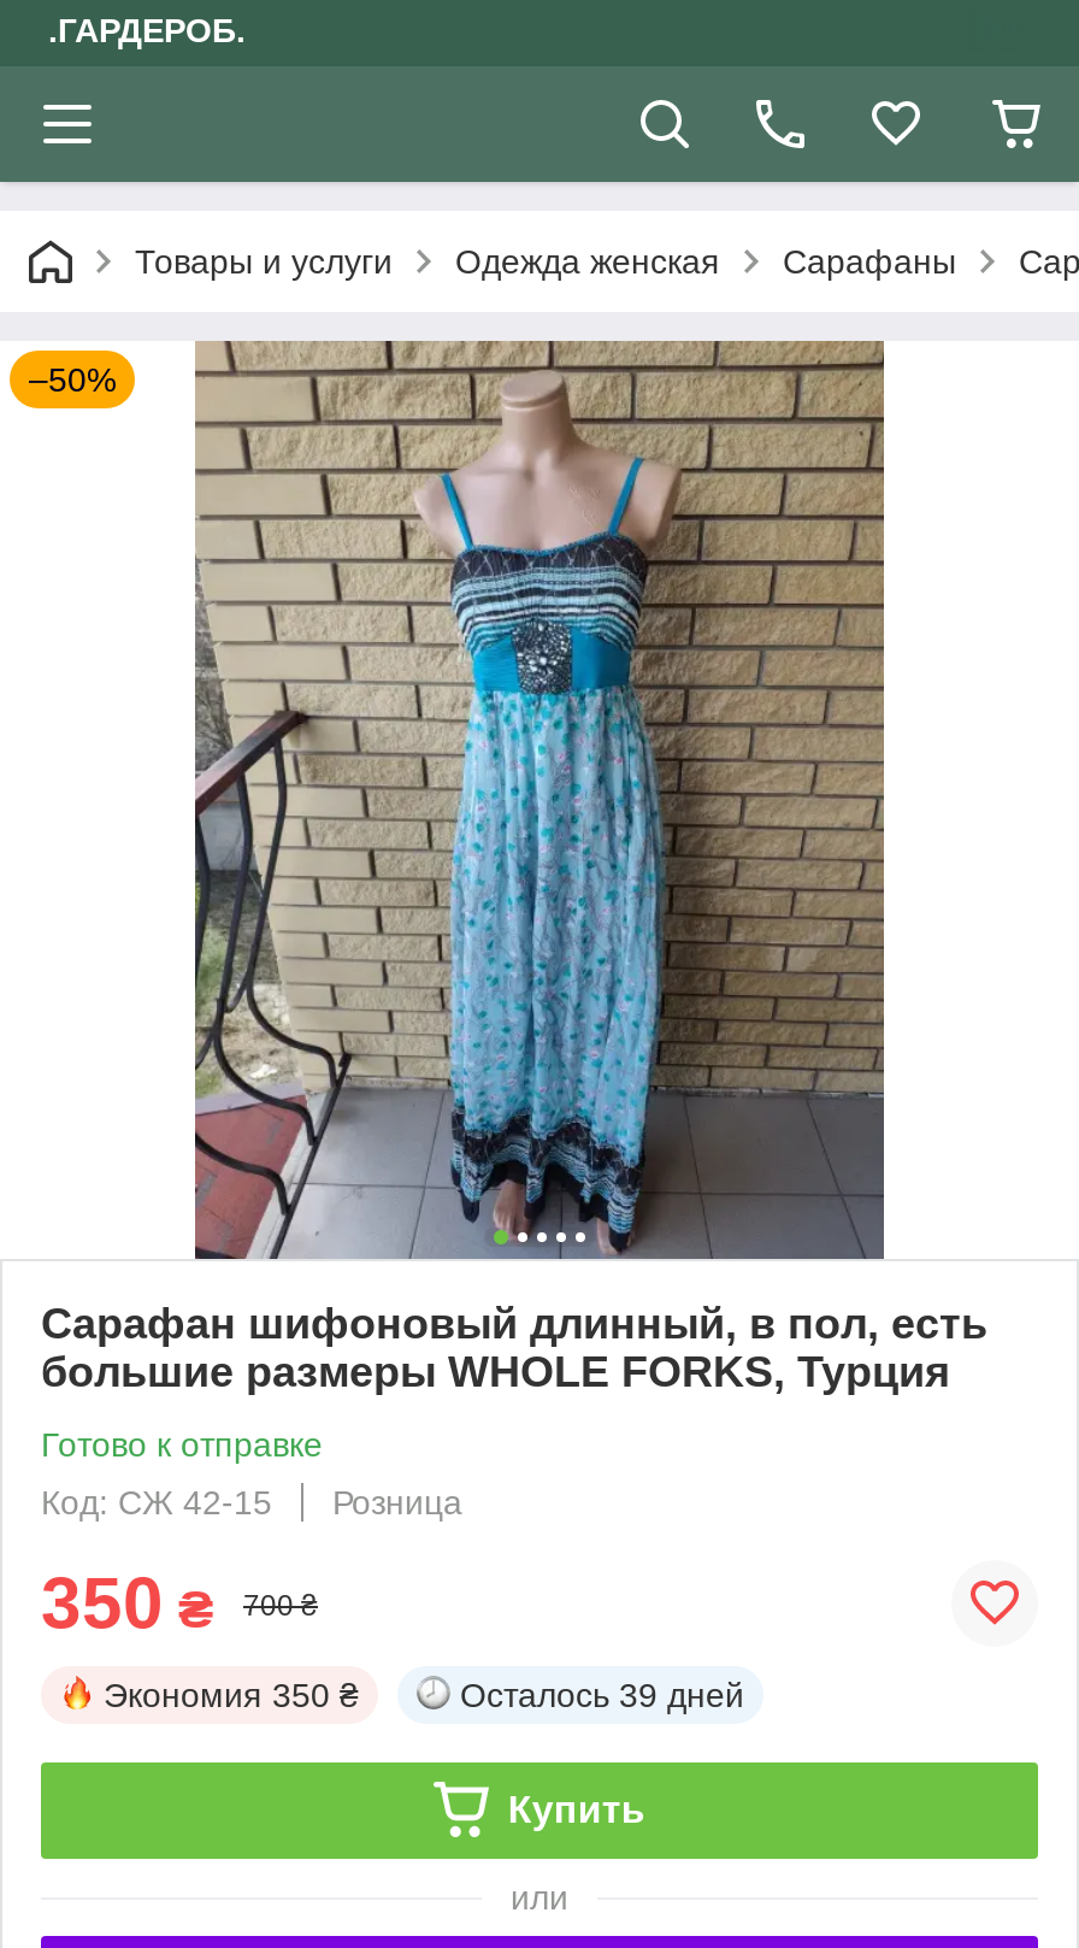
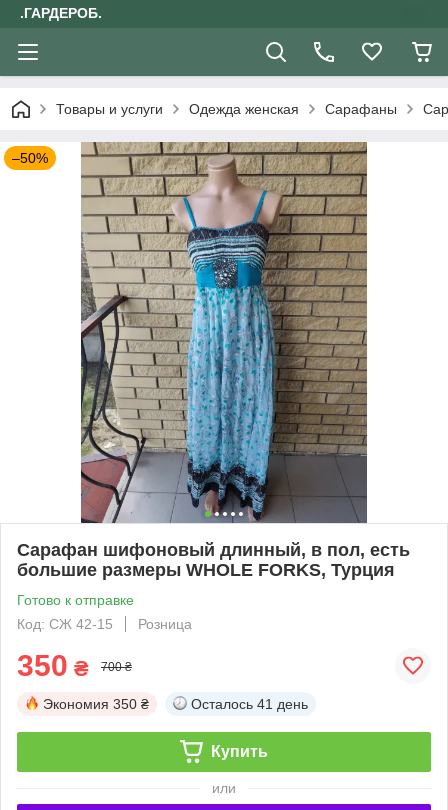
- Осталось 39 дней
+ Осталось 41 день
